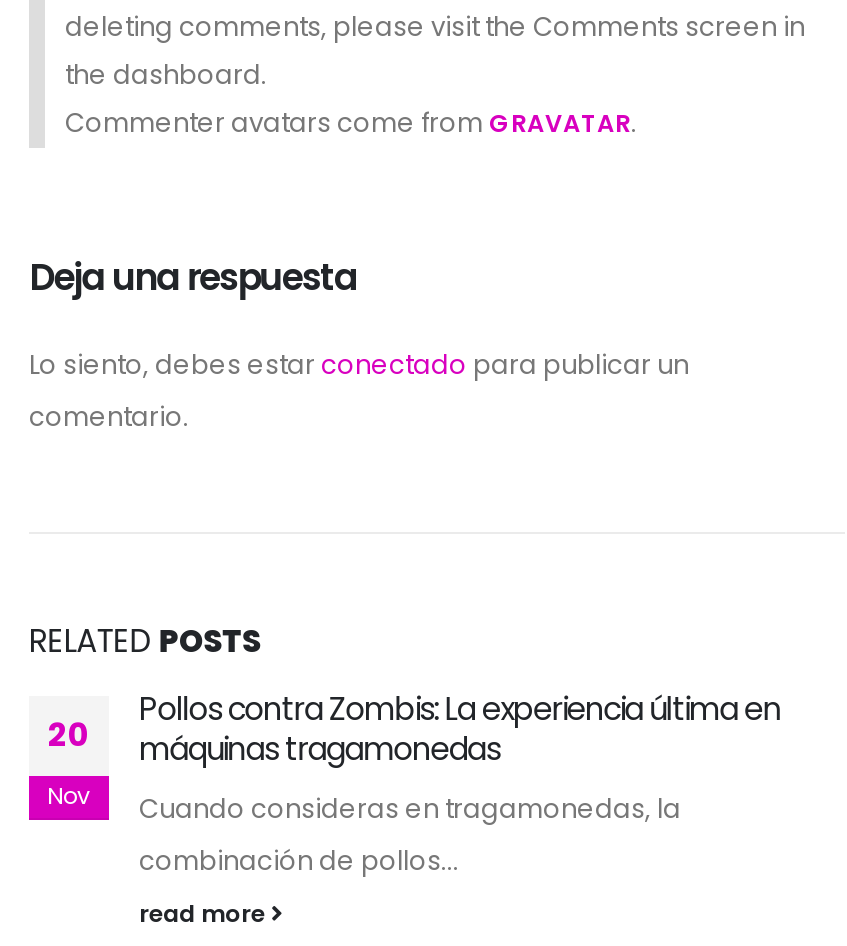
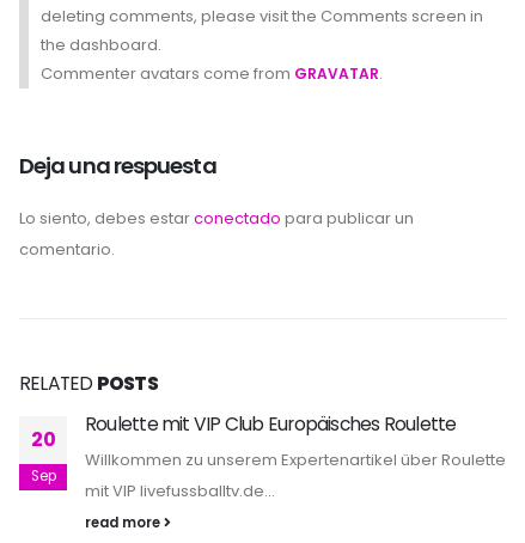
- Pollos contra Zombis: La experiencia última en
- máquinas tragamonedas
+ Roulette mit VIP Club Europäisches Roulette

- Nov
+ Sep

- Cuando consideras en tragamonedas, la
- combinación de pollos...
+ Willkommen zu unserem Expertenartikel über Roulette
+ mit VIP livefussballtv.de...
